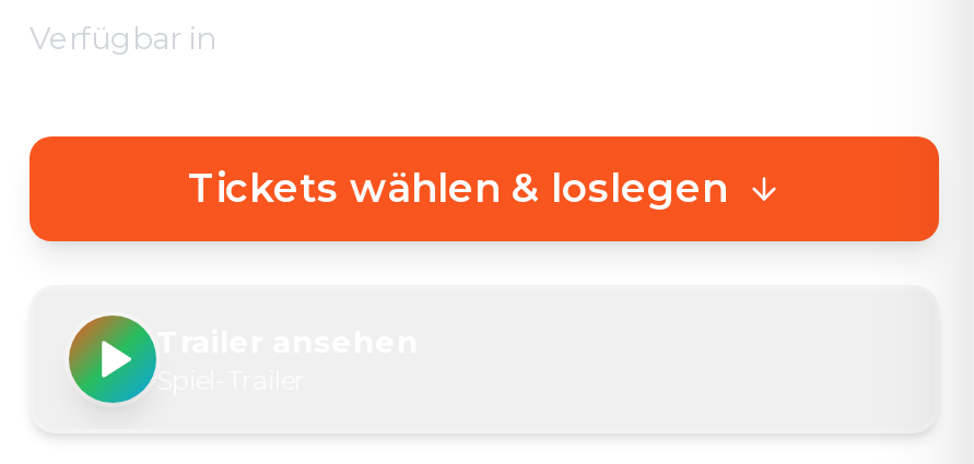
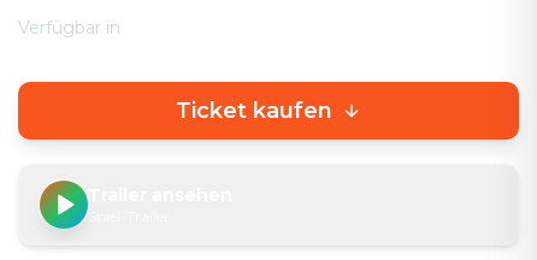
- Tickets wählen & loslegen
+ Ticket kaufen
